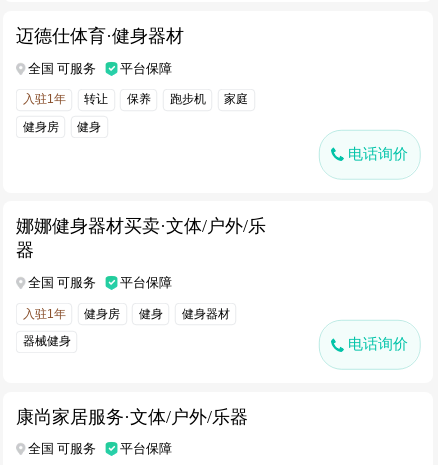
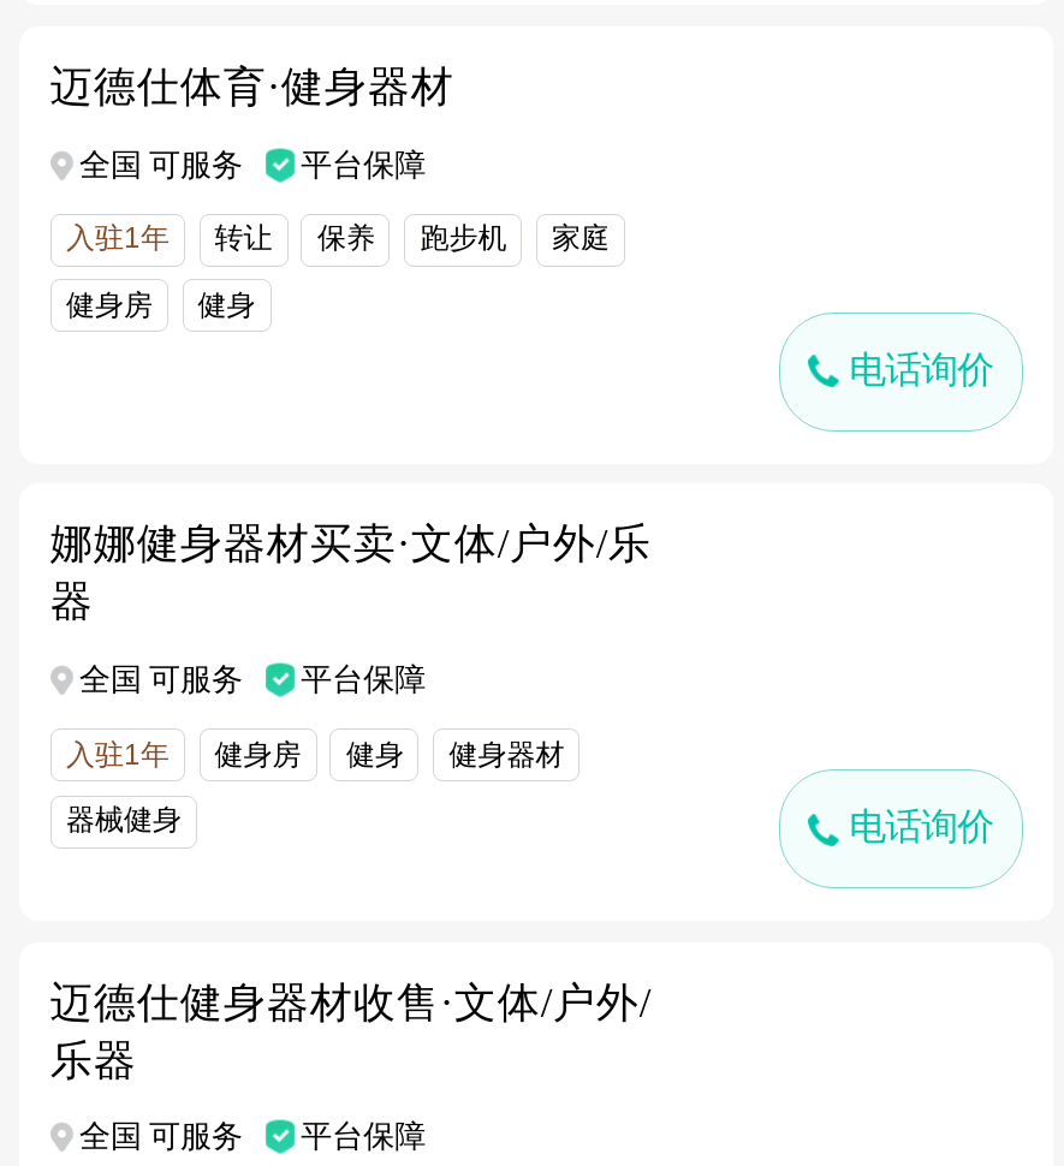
- 康尚家居服务·文体/户外/乐器
+ 迈德仕健身器材收售·文体/户外/
+ 乐器
